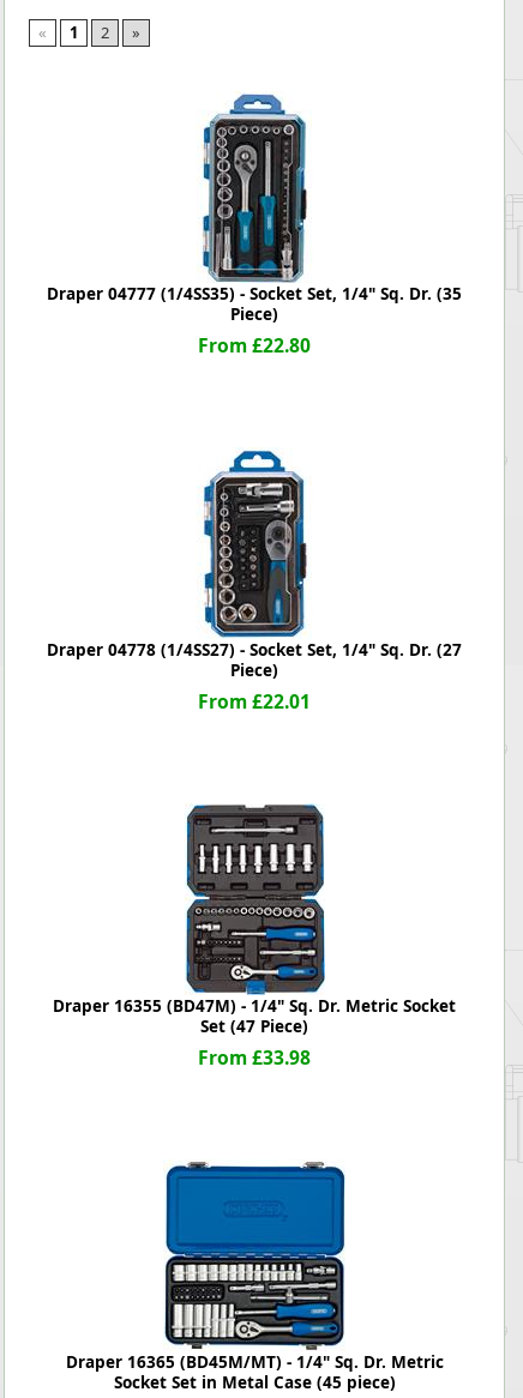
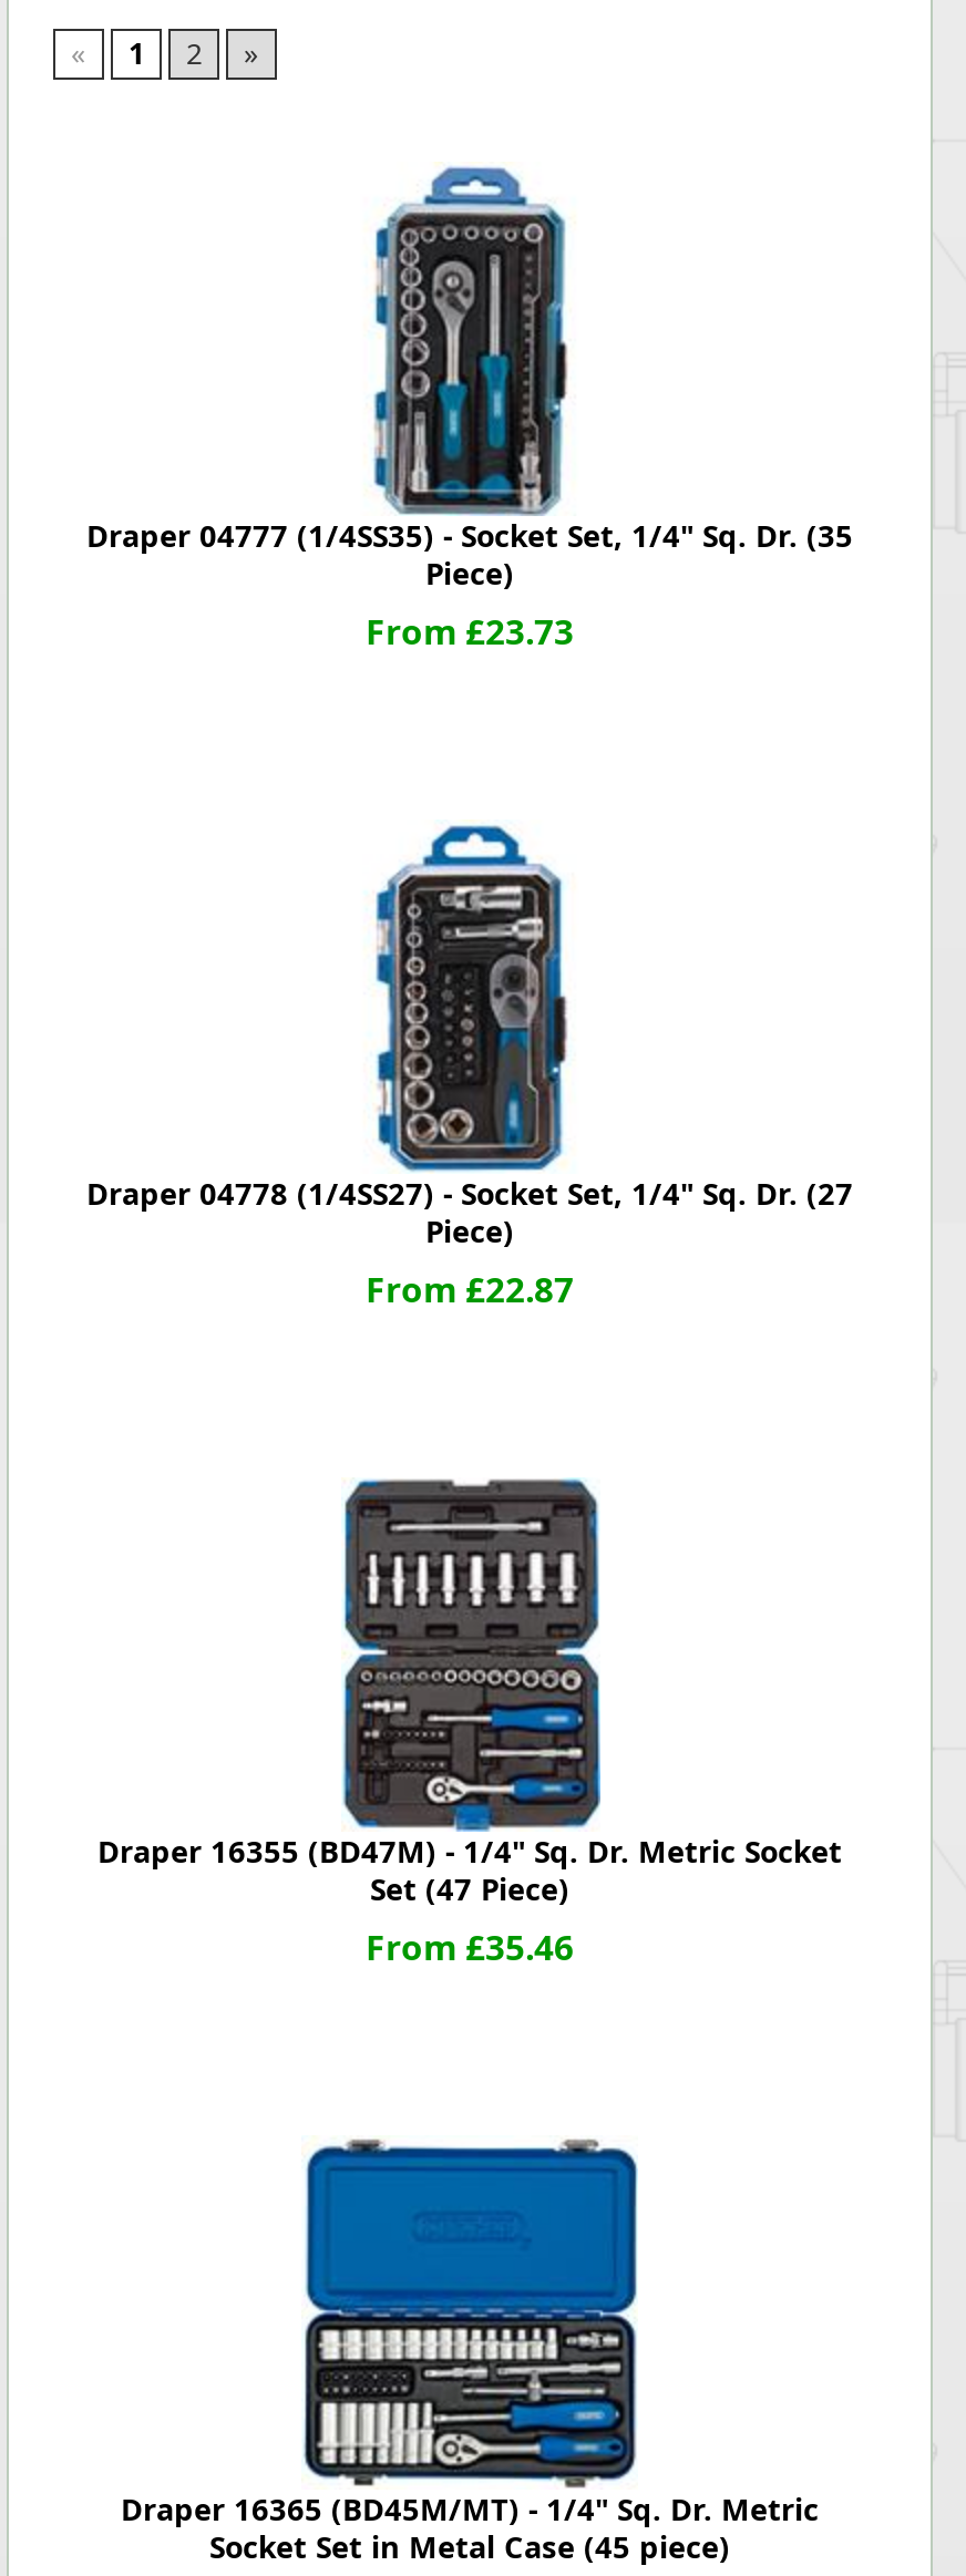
- From £22.80
+ From £23.73

- From £22.01
+ From £22.87

- From £33.98
+ From £35.46
